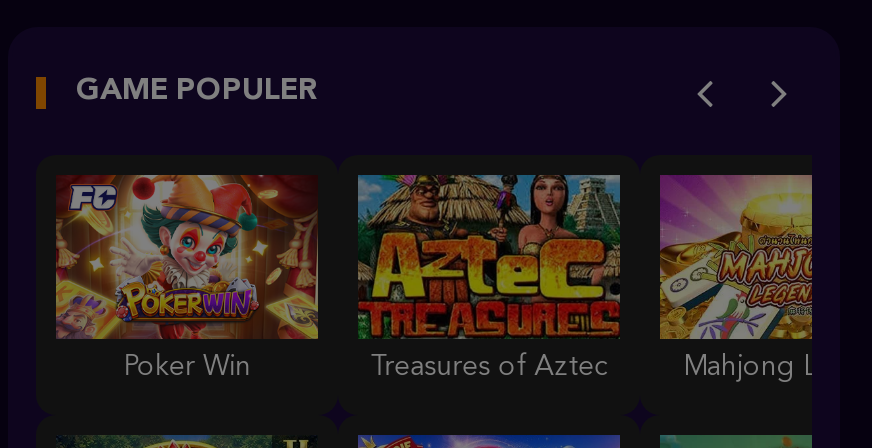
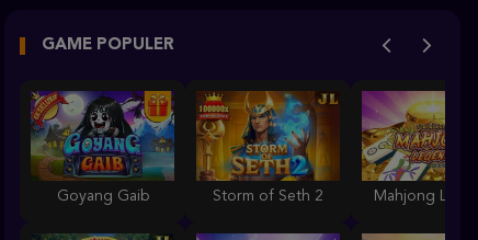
- [image]
- Poker Win
+ [image]
+ Goyang Gaib

- [image]
- Treasures of Aztec
+ [image]
+ Storm of Seth 2
